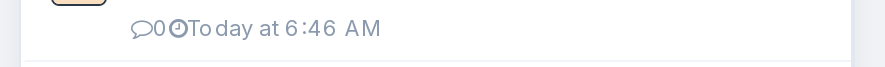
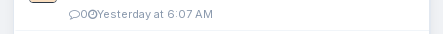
- Today at 6:46 AM
+ Yesterday at 6:07 AM
